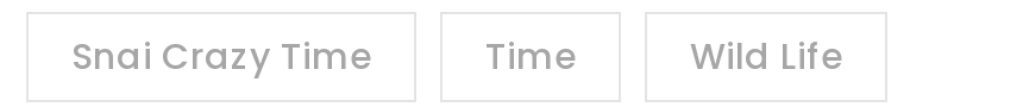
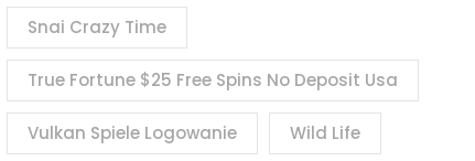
- Time
+ True Fortune $25 Free Spins No Deposit Usa
+ Vulkan Spiele Logowanie
